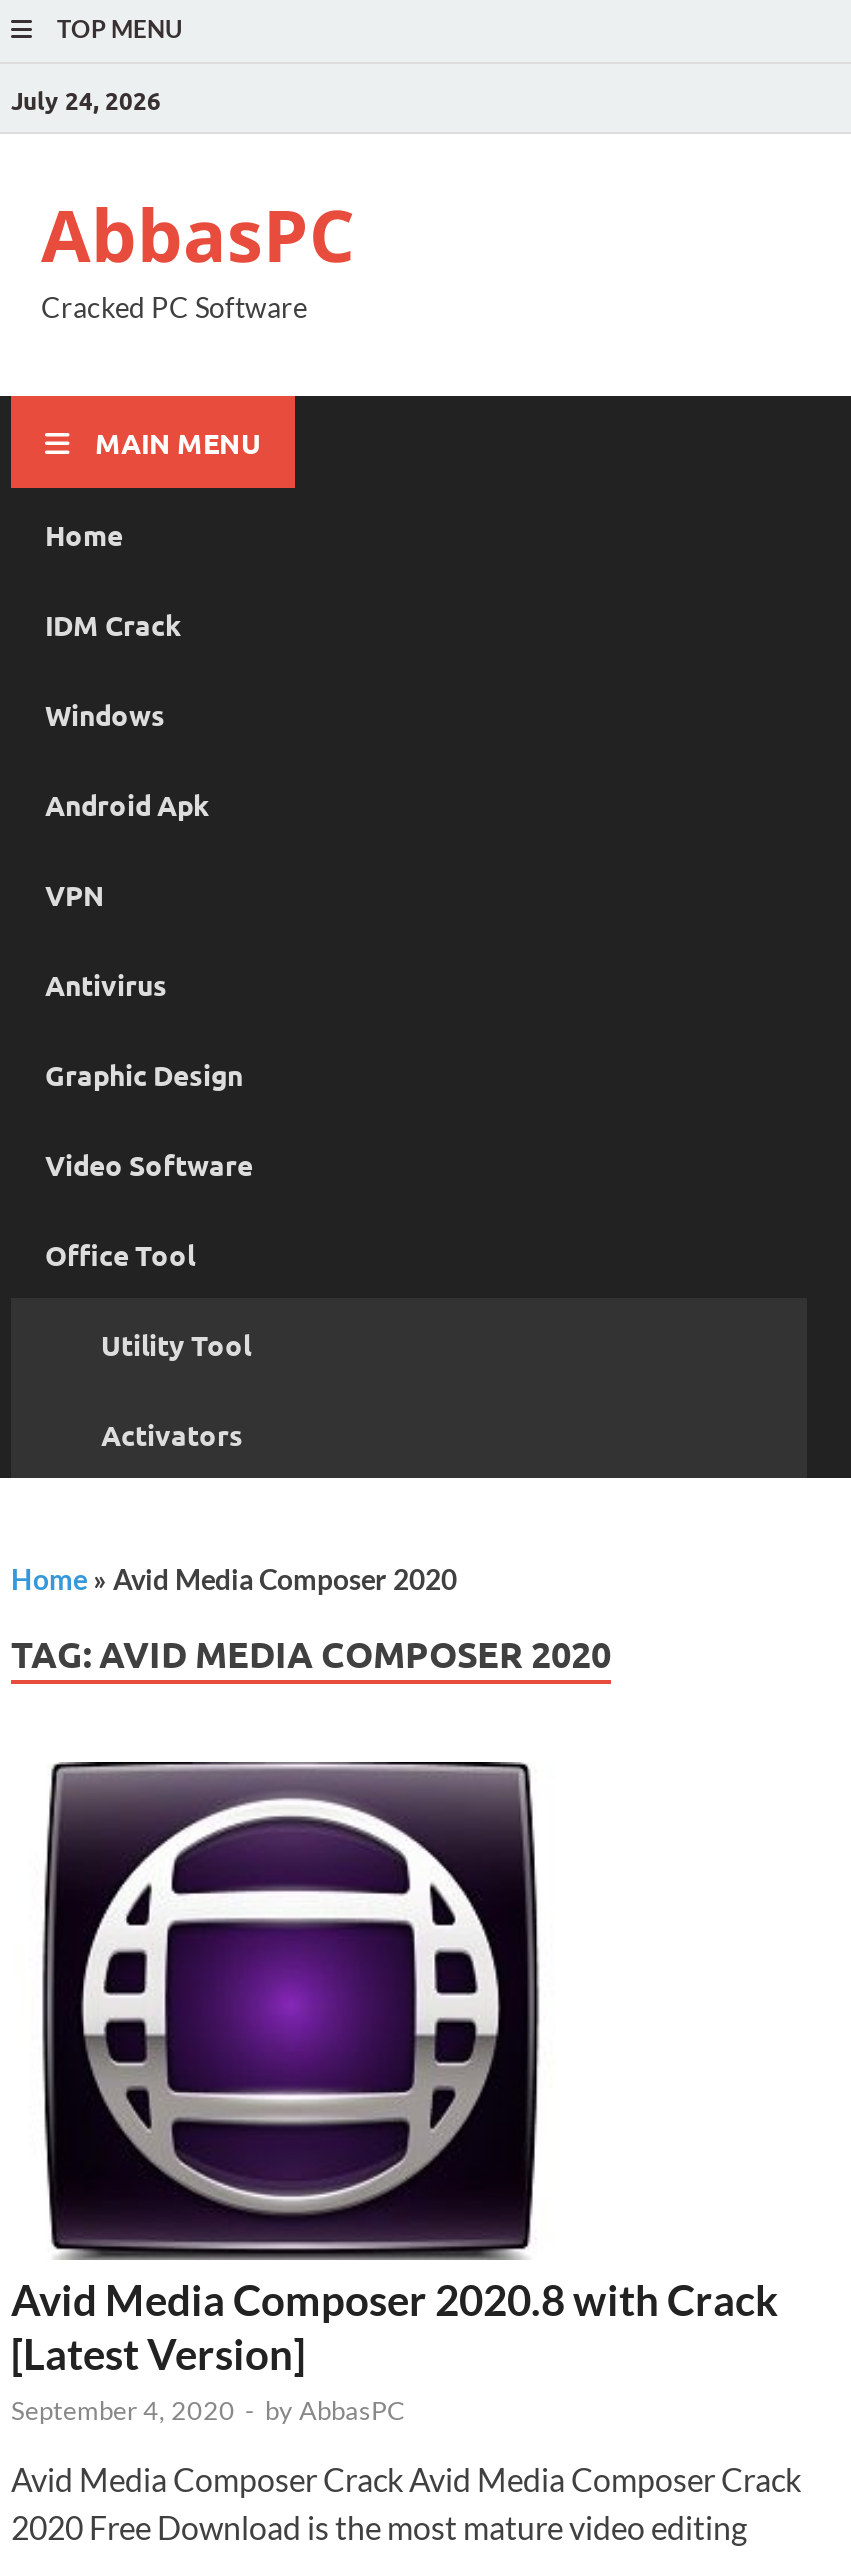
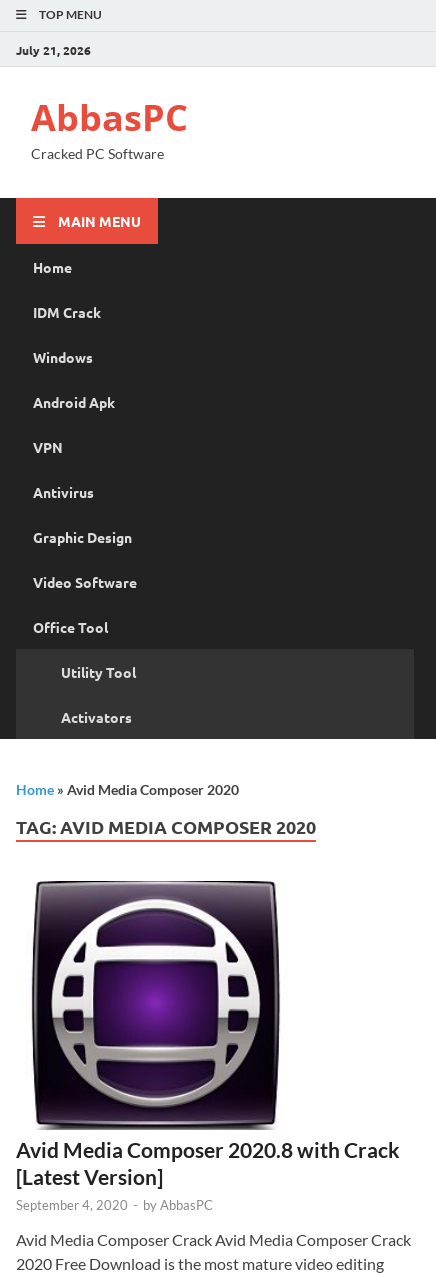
- July 24, 2026
+ July 21, 2026
